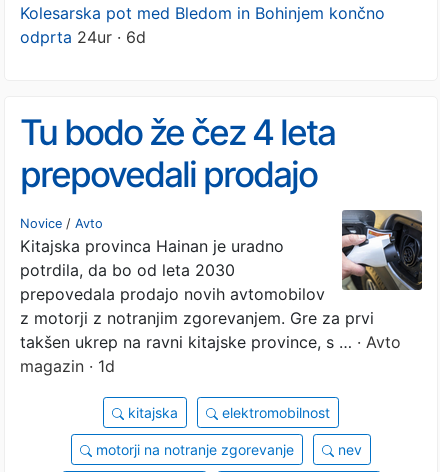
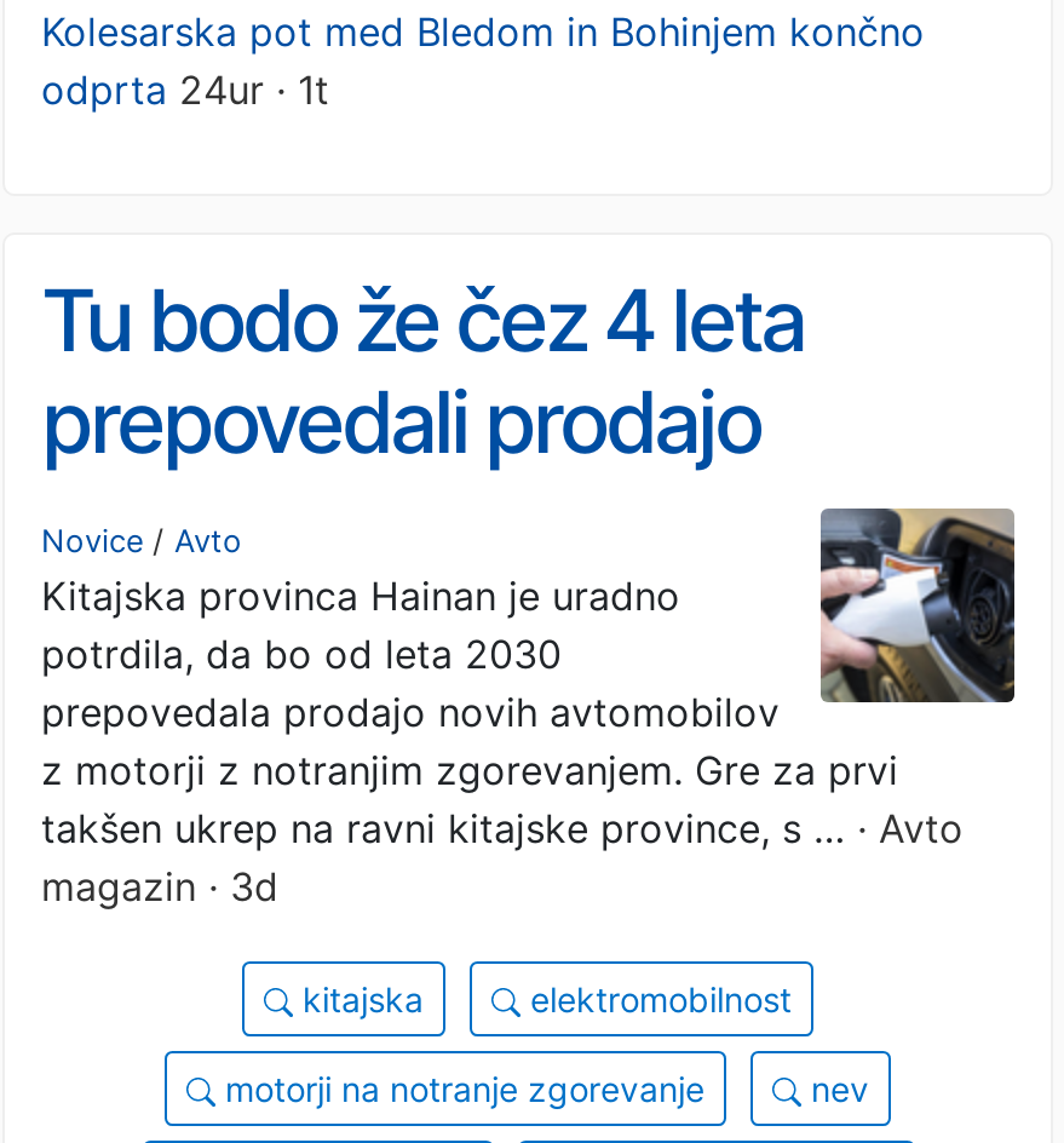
- odprta 24ur · 6d
+ odprta 24ur · 1t

- magazin · 1d
+ magazin · 3d
